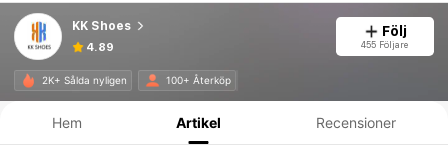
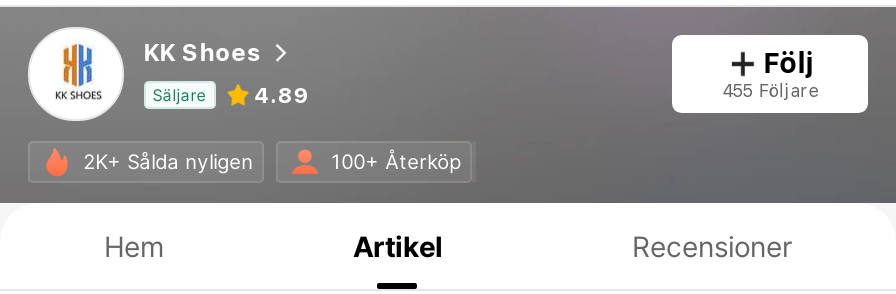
+ Säljare
